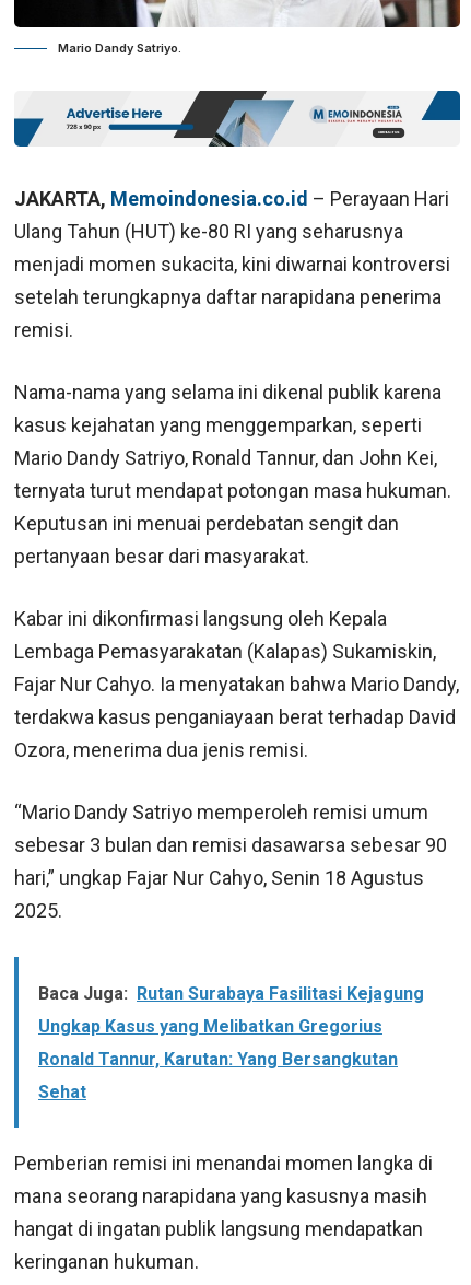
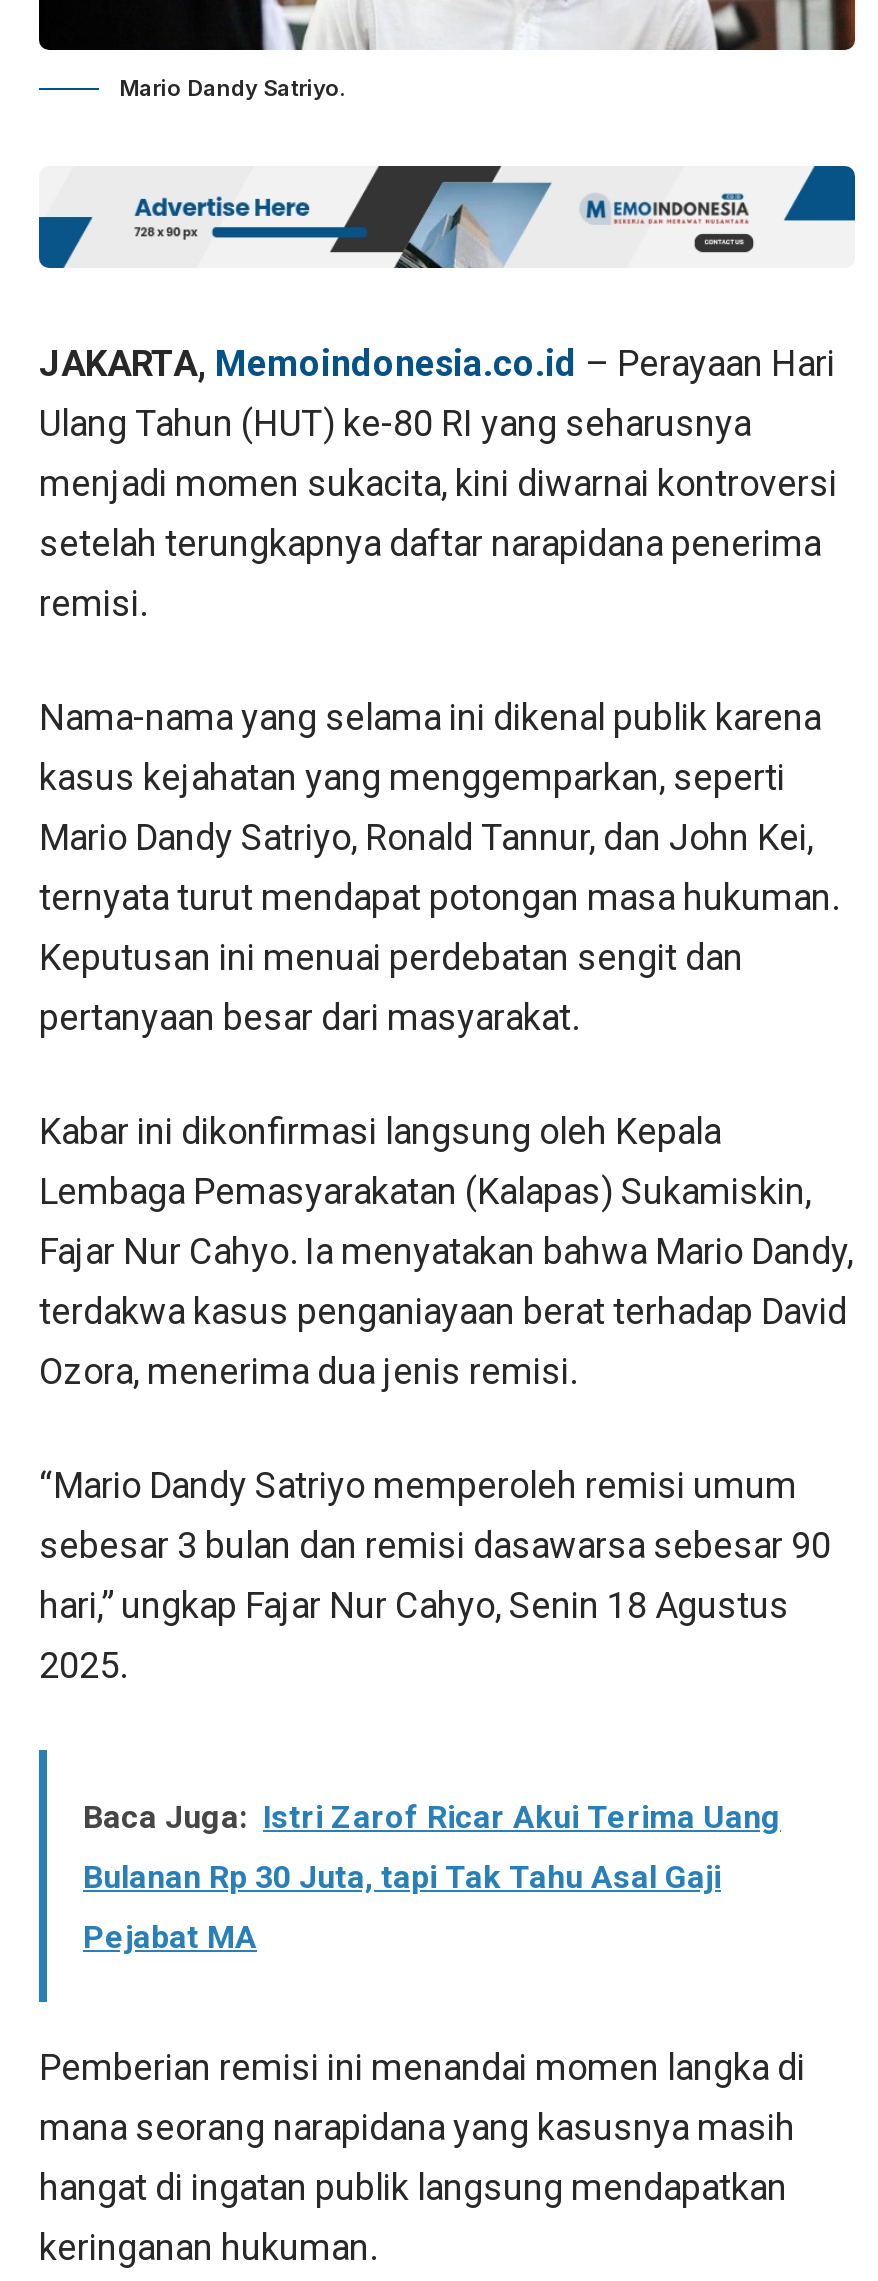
- Baca Juga: Rutan Surabaya Fasilitasi Kejagung
- Ungkap Kasus yang Melibatkan Gregorius
- Ronald Tannur, Karutan: Yang Bersangkutan
- Sehat
+ Baca Juga: Istri Zarof Ricar Akui Terima Uang
+ Bulanan Rp 30 Juta, tapi Tak Tahu Asal Gaji
+ Pejabat MA
